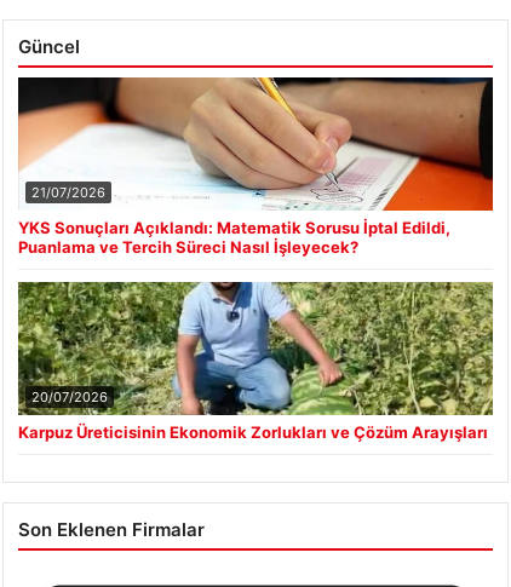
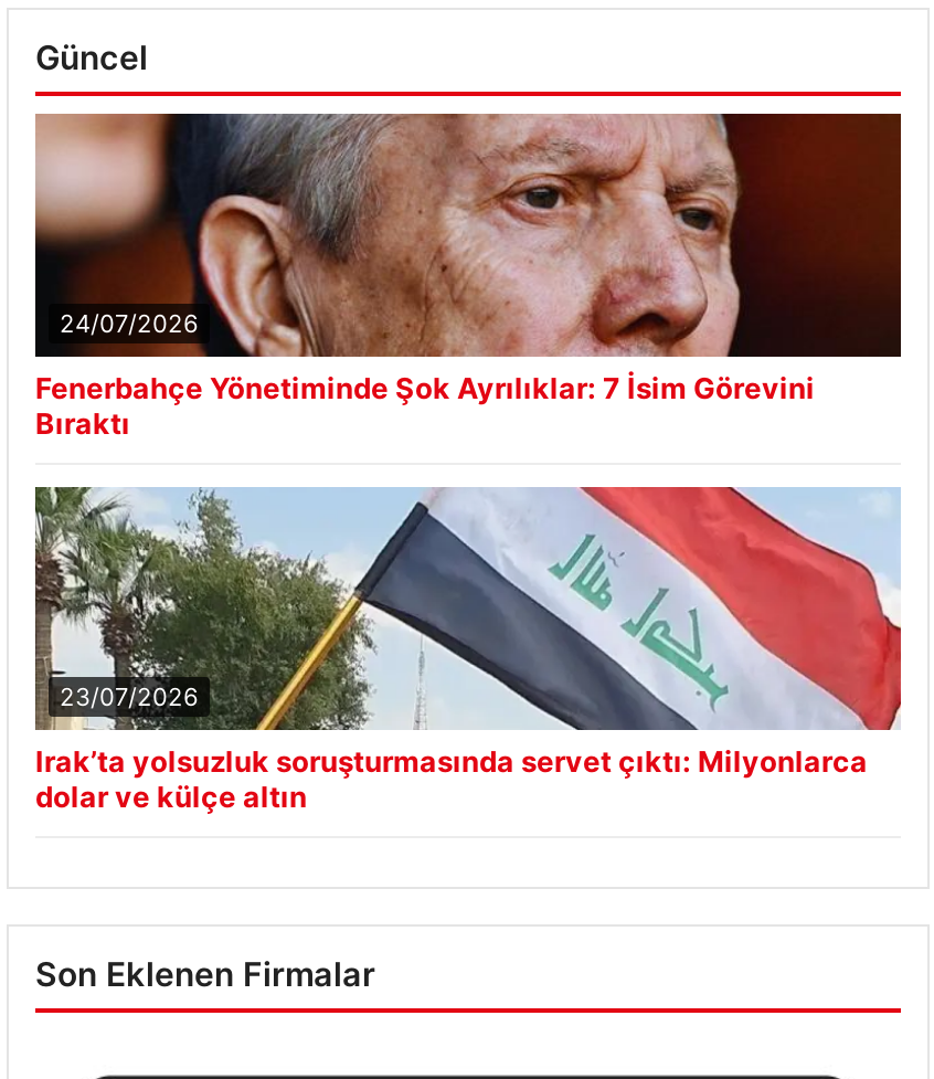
- [image]
- 21/07/2026
+ [image]
+ 24/07/2026

- YKS Sonuçları Açıklandı: Matematik Sorusu İptal Edildi,
- Puanlama ve Tercih Süreci Nasıl İşleyecek?
+ Fenerbahçe Yönetiminde Şok Ayrılıklar: 7 İsim Görevini
+ Bıraktı

- [image]
- 20/07/2026
+ [image]
+ 23/07/2026

- Karpuz Üreticisinin Ekonomik Zorlukları ve Çözüm Arayışları
+ Irak’ta yolsuzluk soruşturmasında servet çıktı: Milyonlarca
+ dolar ve külçe altın
